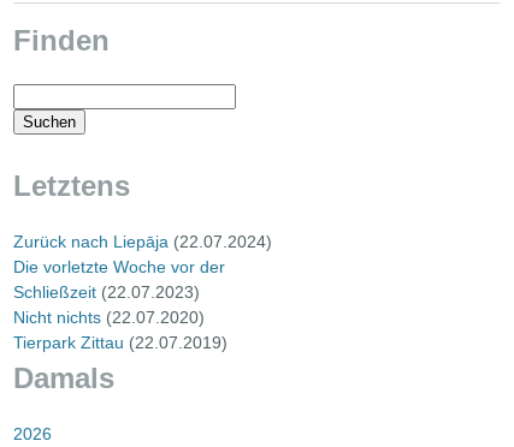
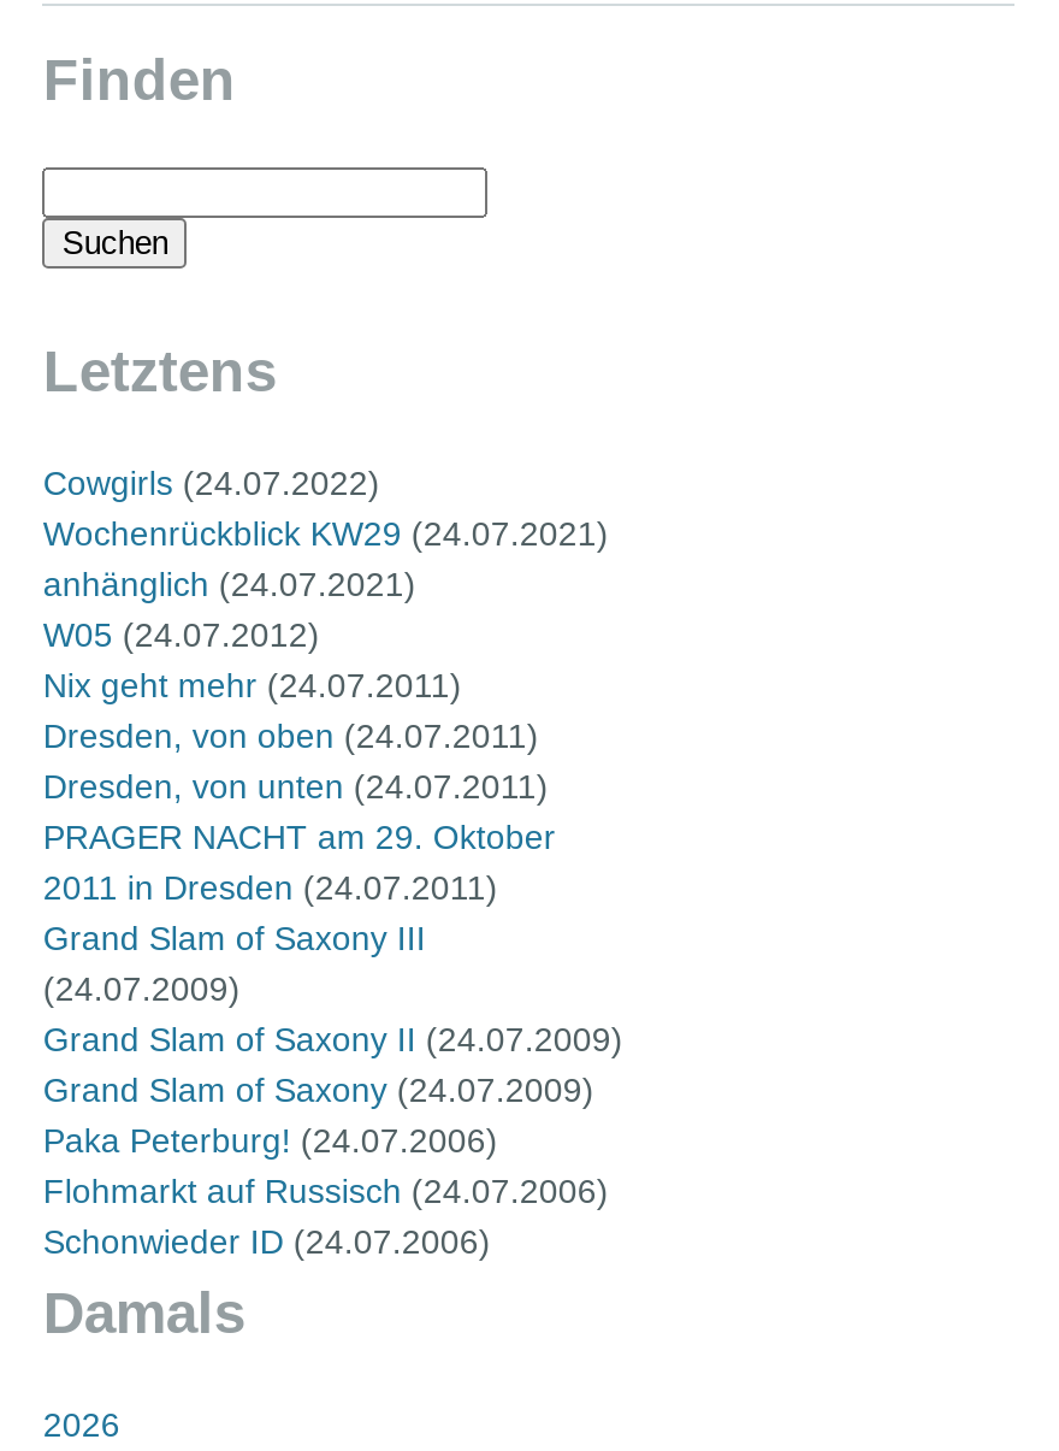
- Zurück nach Liepāja (22.07.2024)
- Die vorletzte Woche vor der
- Schließzeit (22.07.2023)
- Nicht nichts (22.07.2020)
- Tierpark Zittau (22.07.2019)
+ Cowgirls (24.07.2022)
+ Wochenrückblick KW29 (24.07.2021)
+ anhänglich (24.07.2021)
+ W05 (24.07.2012)
+ Nix geht mehr (24.07.2011)
+ Dresden, von oben (24.07.2011)
+ Dresden, von unten (24.07.2011)
+ PRAGER NACHT am 29. Oktober
+ 2011 in Dresden (24.07.2011)
+ Grand Slam of Saxony III
+ (24.07.2009)
+ Grand Slam of Saxony II (24.07.2009)
+ Grand Slam of Saxony (24.07.2009)
+ Paka Peterburg! (24.07.2006)
+ Flohmarkt auf Russisch (24.07.2006)
+ Schonwieder ID (24.07.2006)
